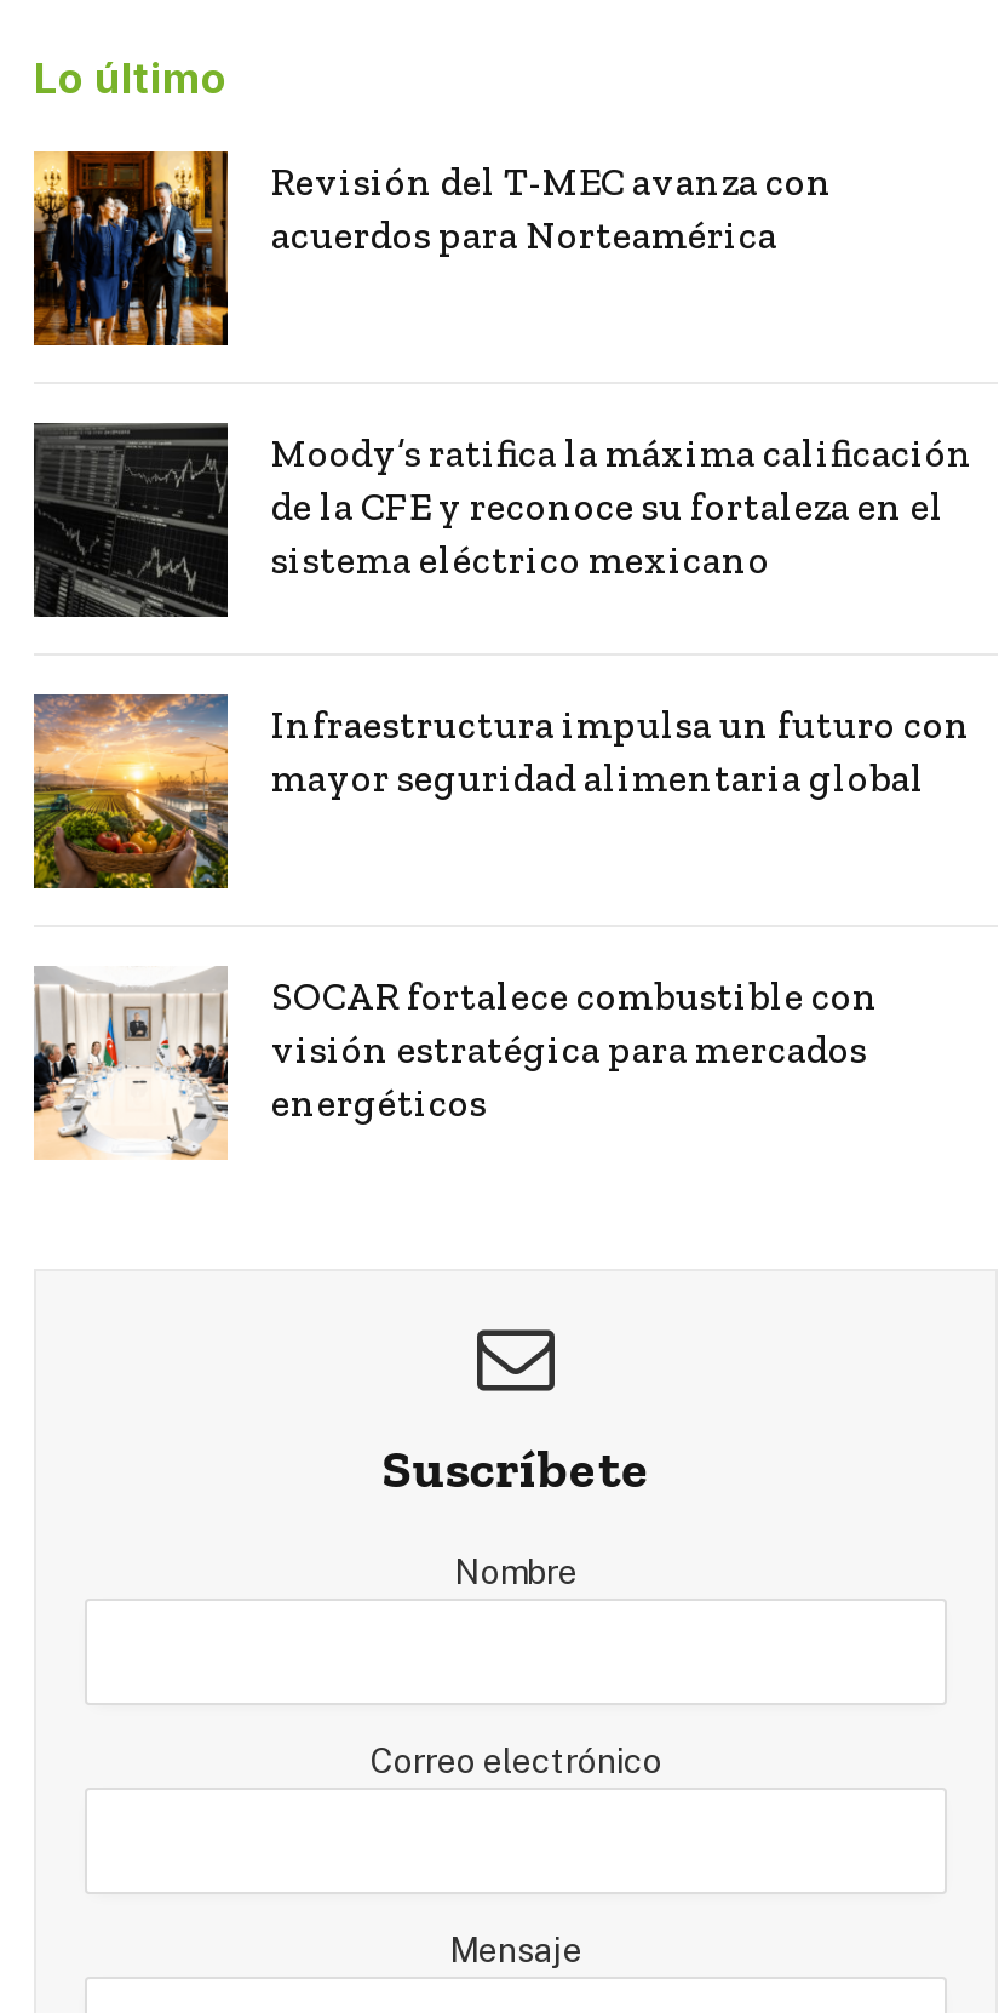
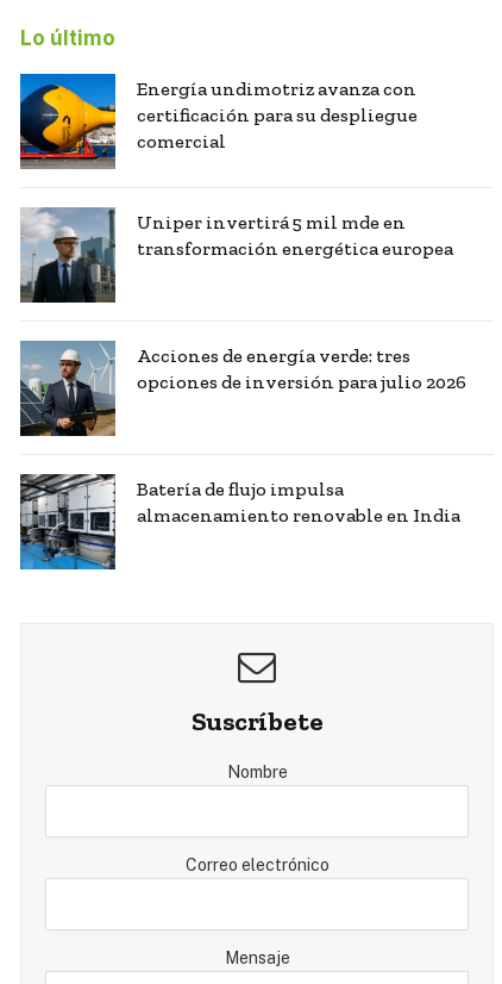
- [image]
- Revisión del T-MEC avanza con
- acuerdos para Norteamérica
+ [image]
+ Energía undimotriz avanza con
+ certificación para su despliegue
+ comercial

- [image]
- Moody’s ratifica la máxima calificación
- de la CFE y reconoce su fortaleza en el
- sistema eléctrico mexicano
+ [image]
+ Uniper invertirá 5 mil mde en
+ transformación energética europea

- [image]
- Infraestructura impulsa un futuro con
- mayor seguridad alimentaria global
+ [image]
+ Acciones de energía verde: tres
+ opciones de inversión para julio 2026

- [image]
- SOCAR fortalece combustible con
- visión estratégica para mercados
- energéticos
+ [image]
+ Batería de flujo impulsa
+ almacenamiento renovable en India
